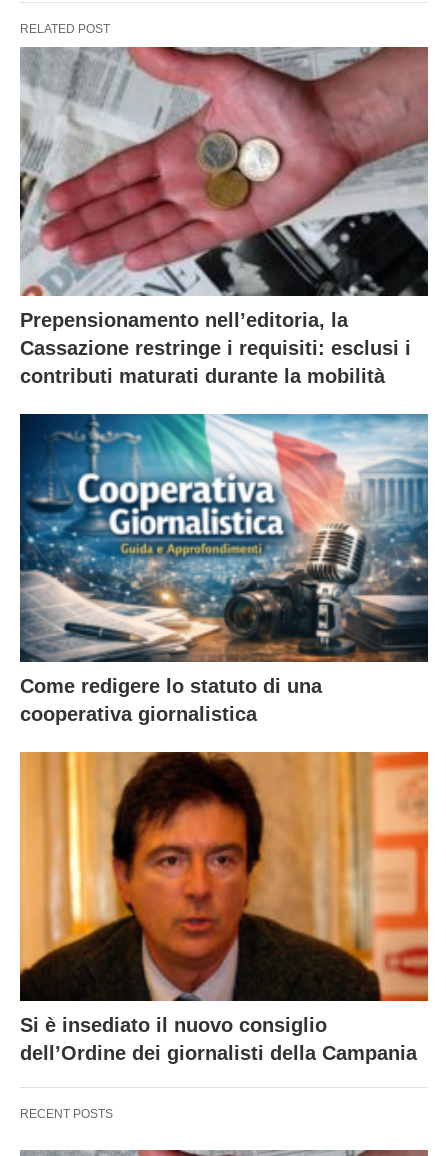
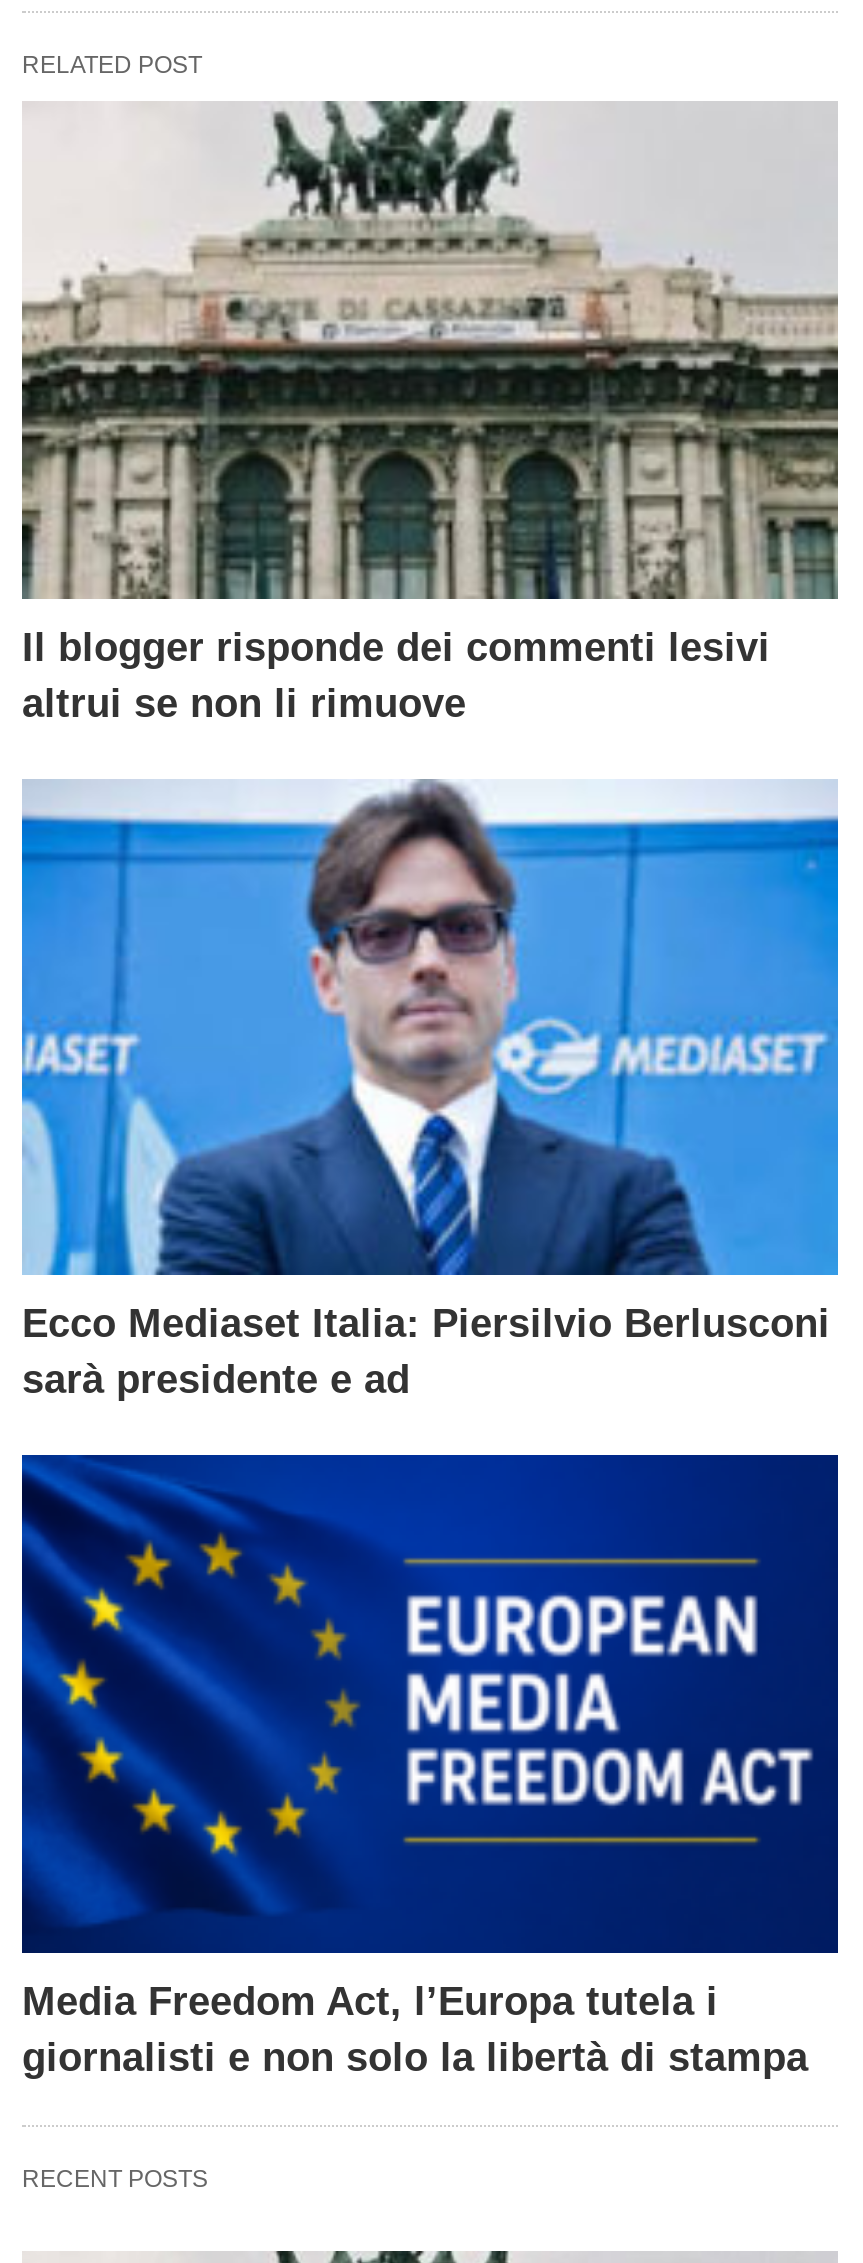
- [image]
- Prepensionamento nell’editoria, la
- Cassazione restringe i requisiti: esclusi i
- contributi maturati durante la mobilità
+ [image]
+ Il blogger risponde dei commenti lesivi
+ altrui se non li rimuove

- [image]
- Come redigere lo statuto di una
- cooperativa giornalistica
+ [image]
+ Ecco Mediaset Italia: Piersilvio Berlusconi
+ sarà presidente e ad

- [image]
- Si è insediato il nuovo consiglio
- dell’Ordine dei giornalisti della Campania
+ [image]
+ Media Freedom Act, l’Europa tutela i
+ giornalisti e non solo la libertà di stampa
